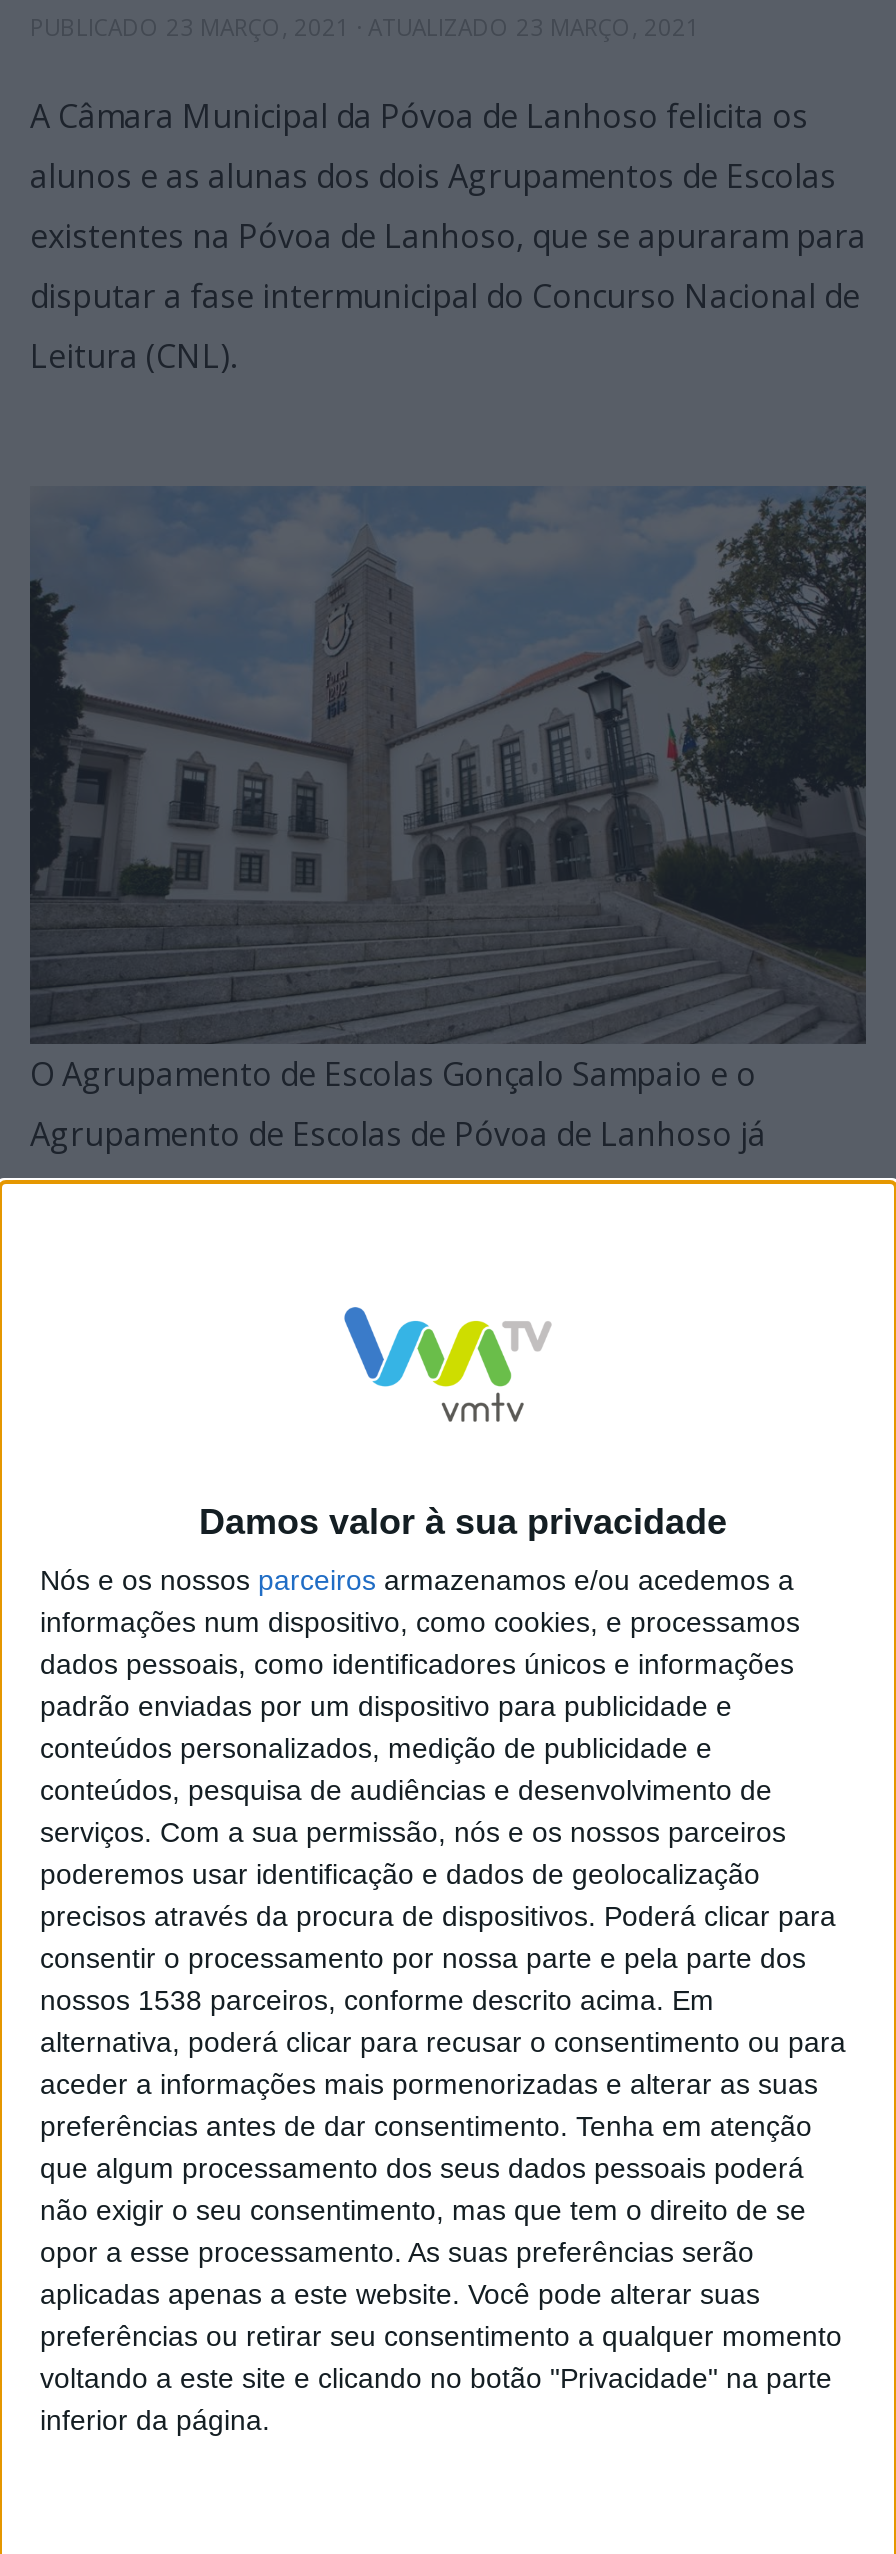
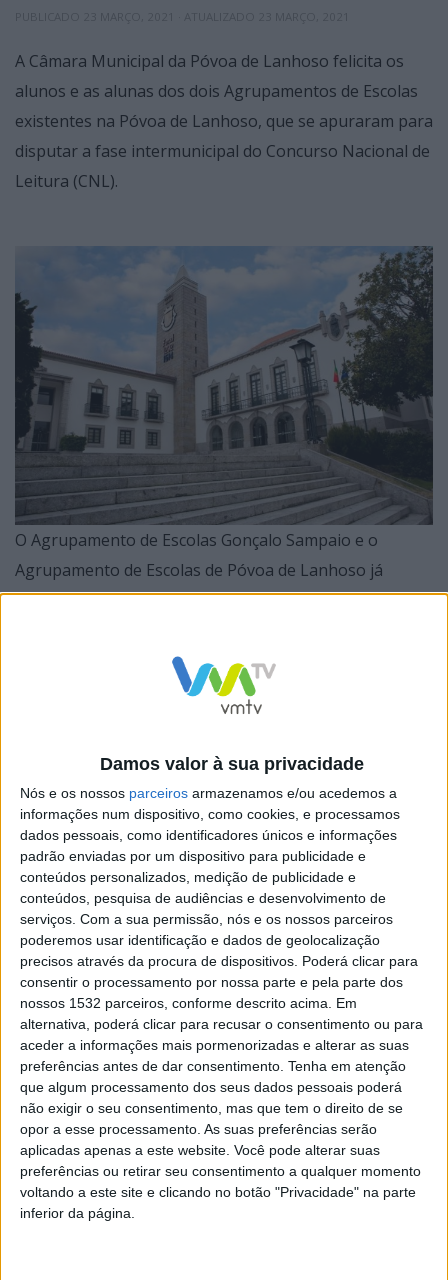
- nossos 1538 parceiros, conforme descrito acima. Em
+ nossos 1532 parceiros, conforme descrito acima. Em
